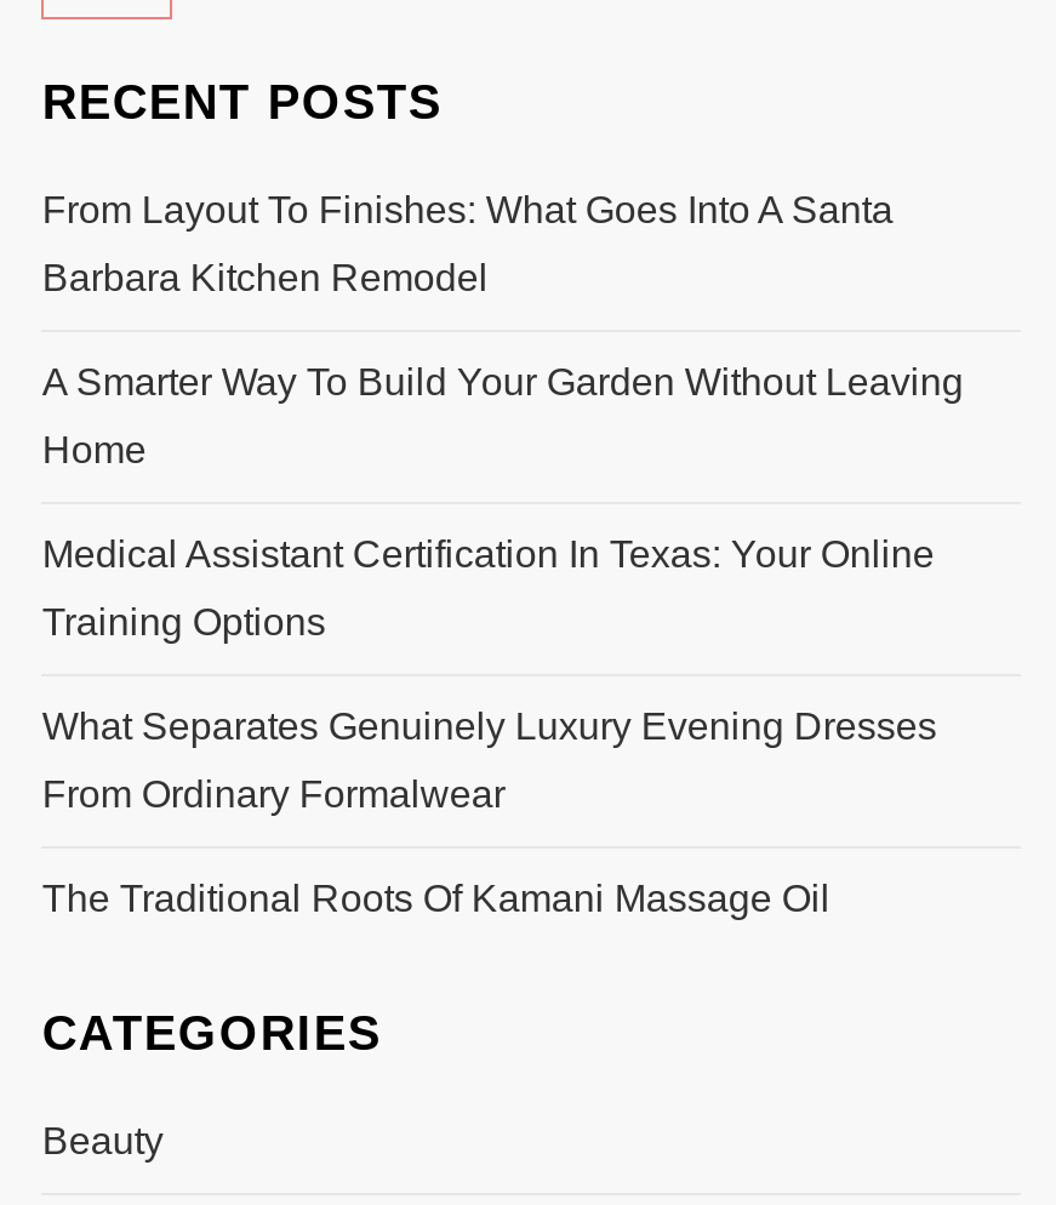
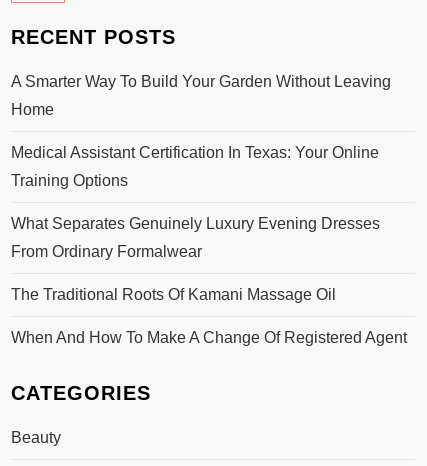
- From Layout To Finishes: What Goes Into A Santa
- Barbara Kitchen Remodel

moved up: A Smarter Way To Build Your Garden Without Leaving | Home | Medical Assistant Certification In Texas: Your Online | Training Options | What Separates Genuinely Luxury Evening Dresses | From Ordinary Formalwear | The Traditional Roots Of Kamani Massage Oil

+ When And How To Make A Change Of Registered Agent
